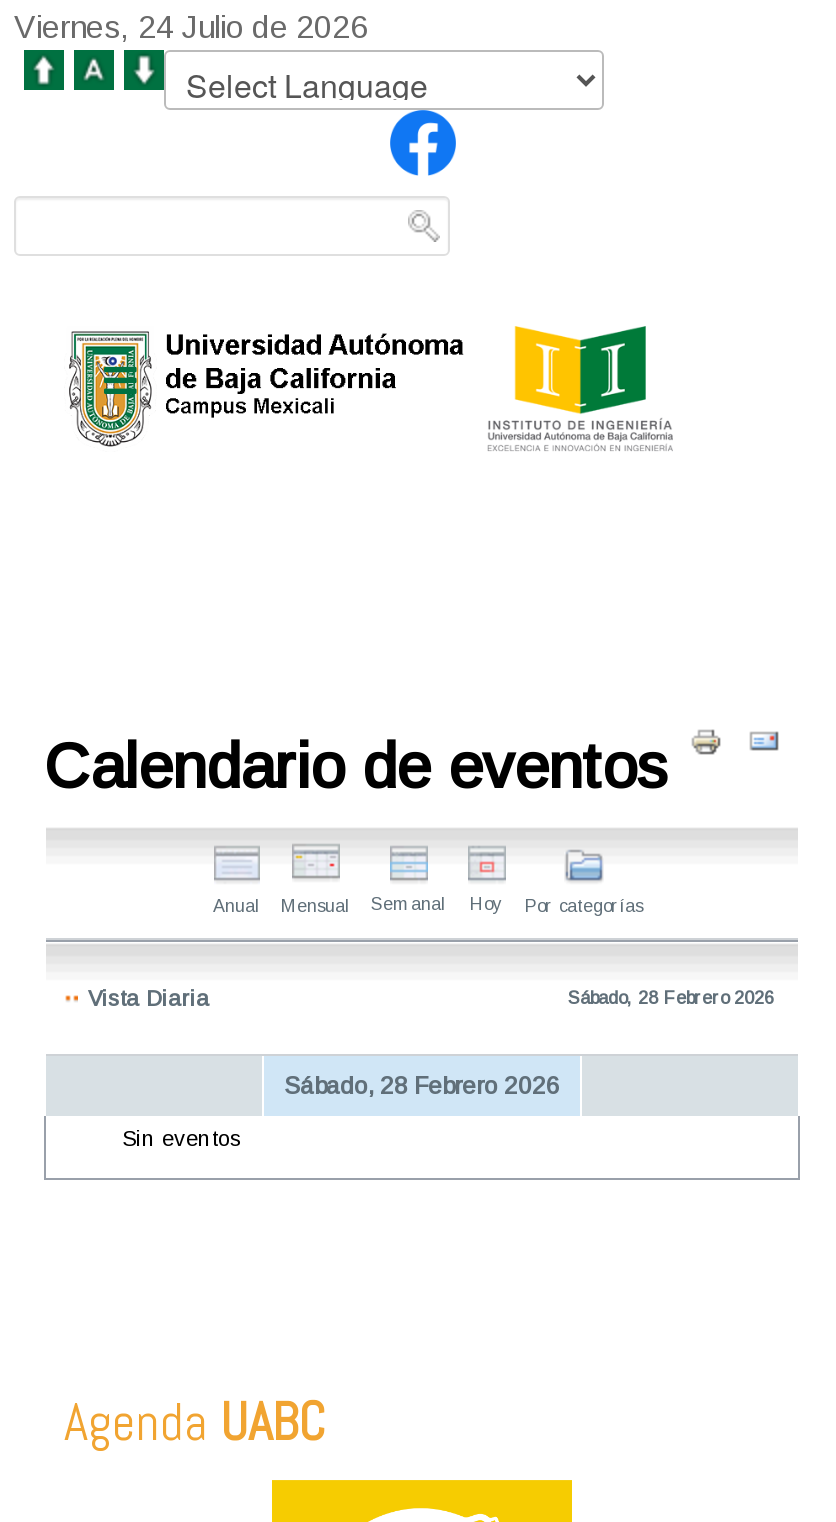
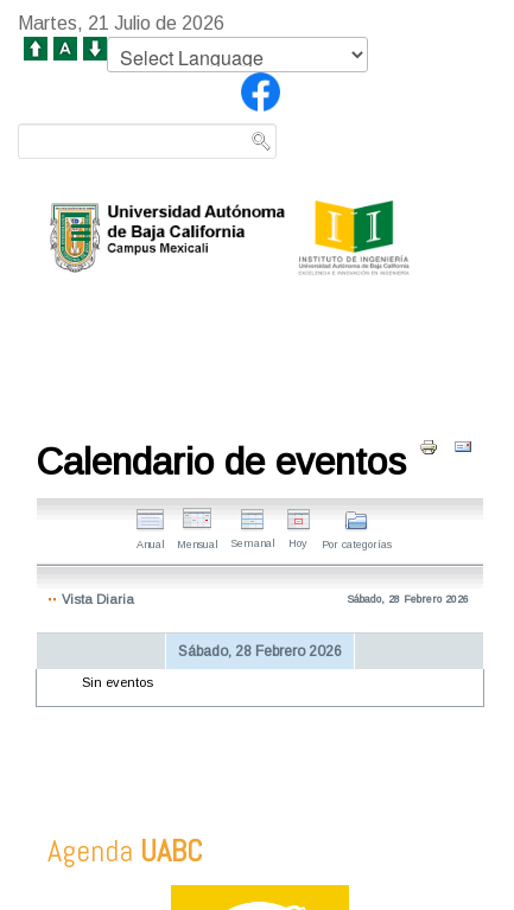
- Viernes, 24 Julio de 2026
+ Martes, 21 Julio de 2026
